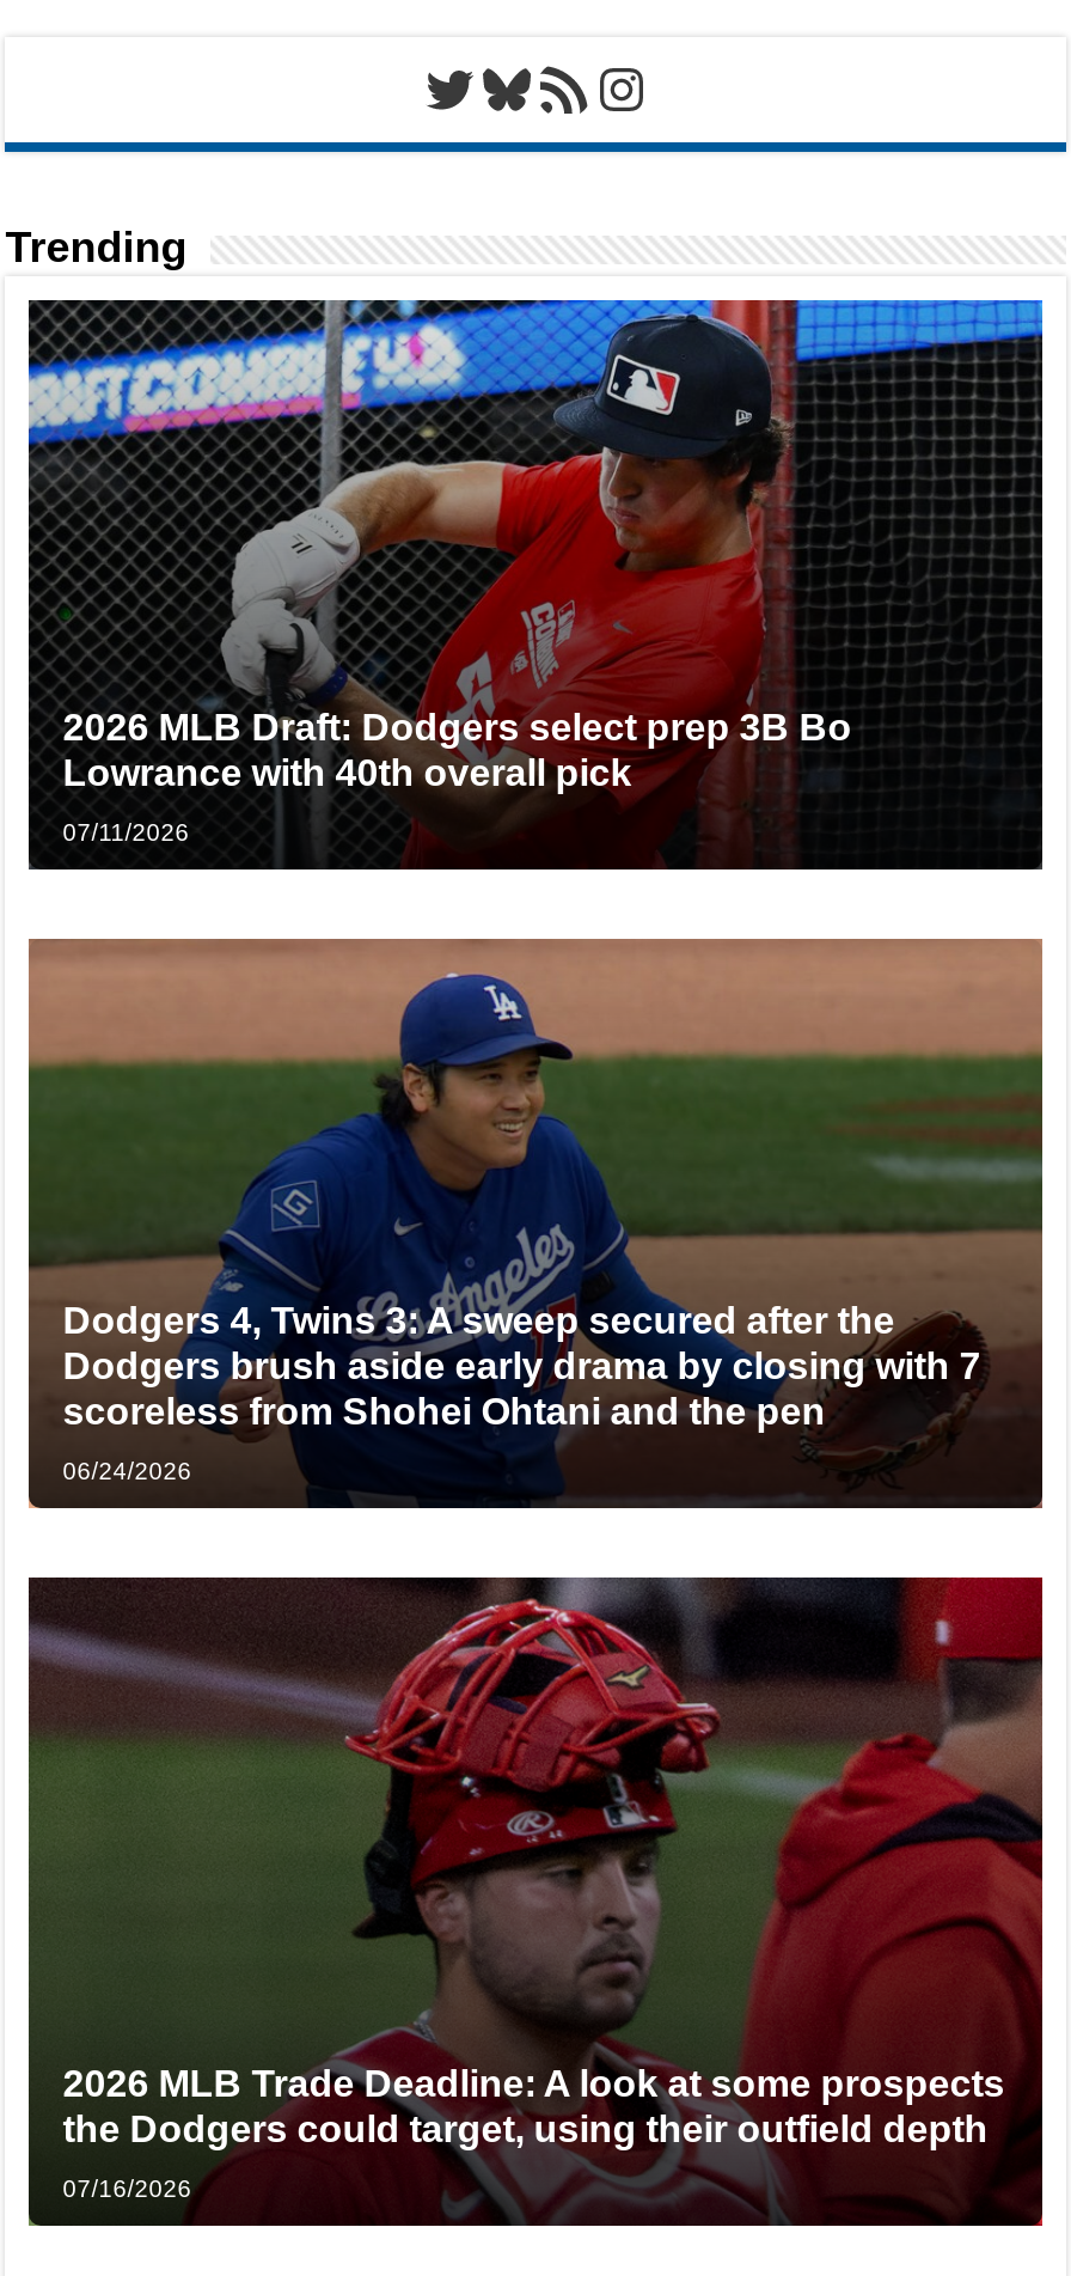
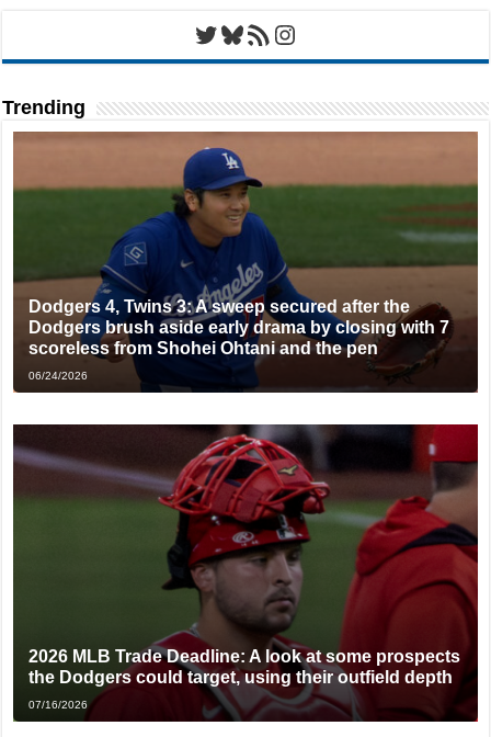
- [image]
- 2026 MLB Draft: Dodgers select prep 3B Bo
- Lowrance with 40th overall pick
- 07/11/2026
